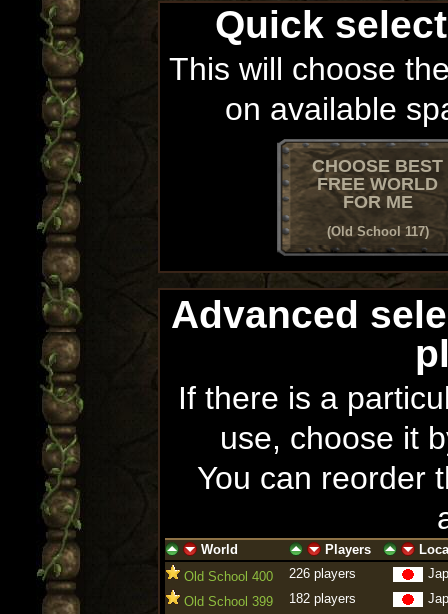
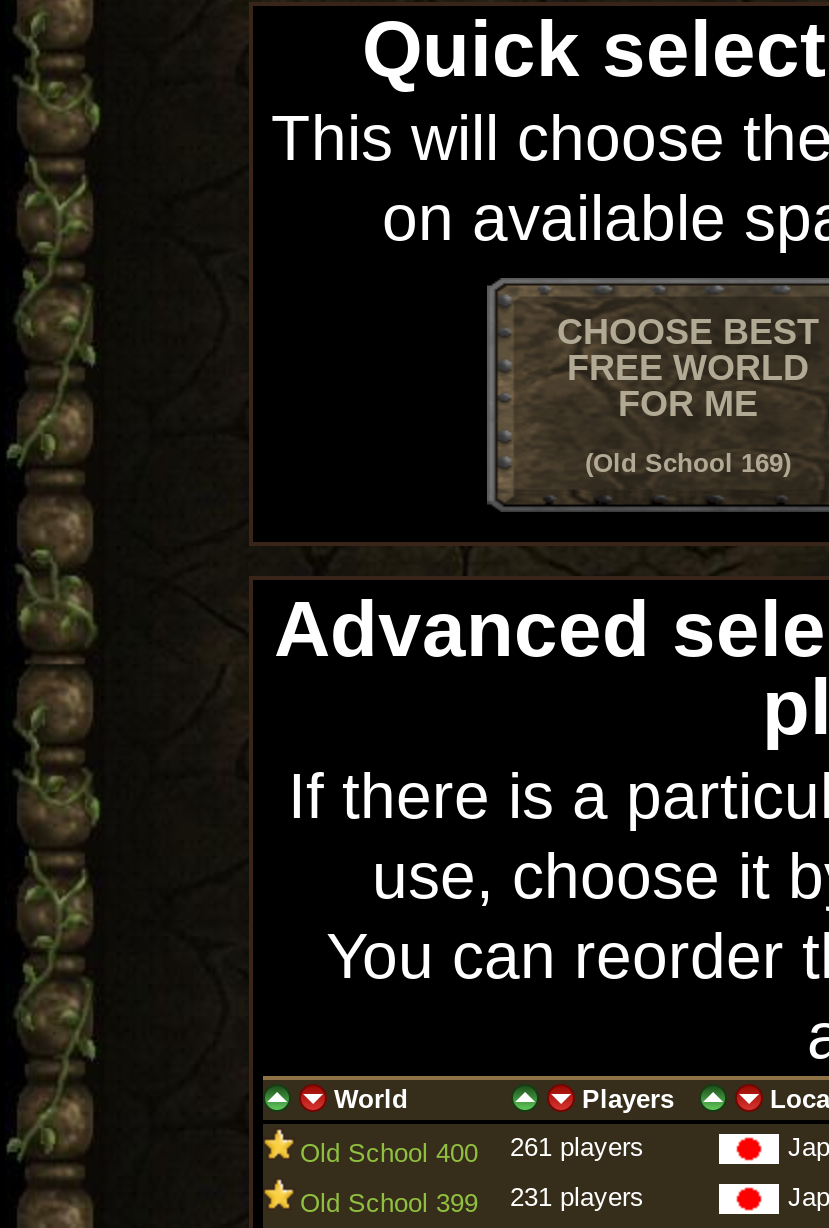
- (Old School 117)
+ (Old School 169)

- Old School 400 226 players
+ Old School 400 261 players

- Old School 399 182 players
+ Old School 399 231 players
